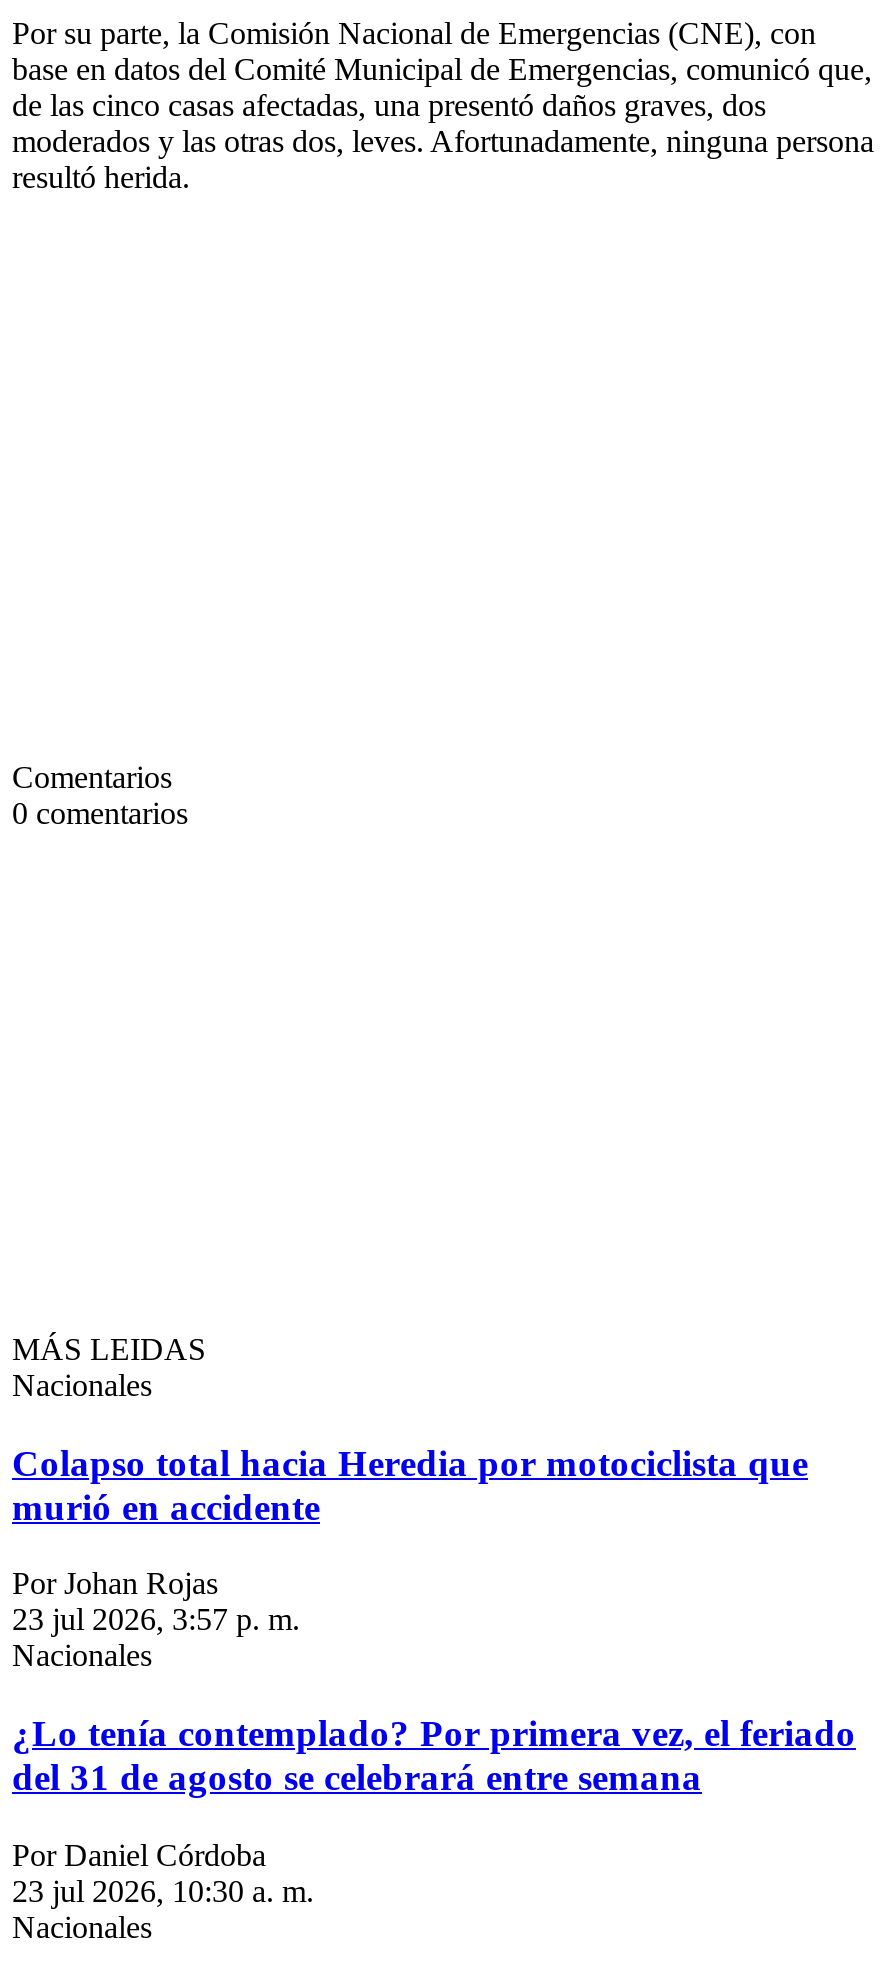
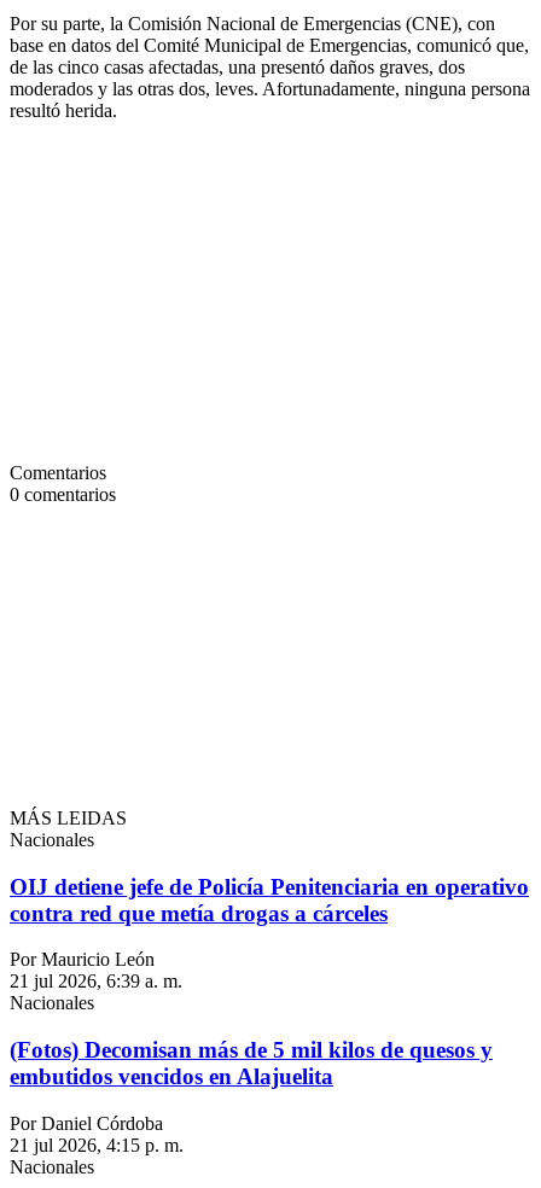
- Colapso total hacia Heredia por motociclista que
- murió en accidente
+ OIJ detiene jefe de Policía Penitenciaria en operativo
+ contra red que metía drogas a cárceles

- Por Johan Rojas
- 23 jul 2026, 3:57 p. m.
+ Por Mauricio León
+ 21 jul 2026, 6:39 a. m.

- ¿Lo tenía contemplado? Por primera vez, el feriado
- del 31 de agosto se celebrará entre semana
+ (Fotos) Decomisan más de 5 mil kilos de quesos y
+ embutidos vencidos en Alajuelita

- 23 jul 2026, 10:30 a. m.
+ 21 jul 2026, 4:15 p. m.
